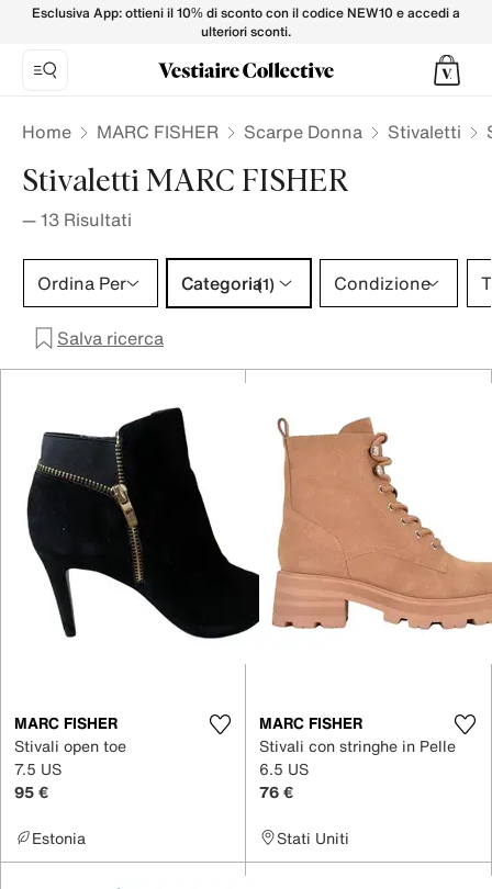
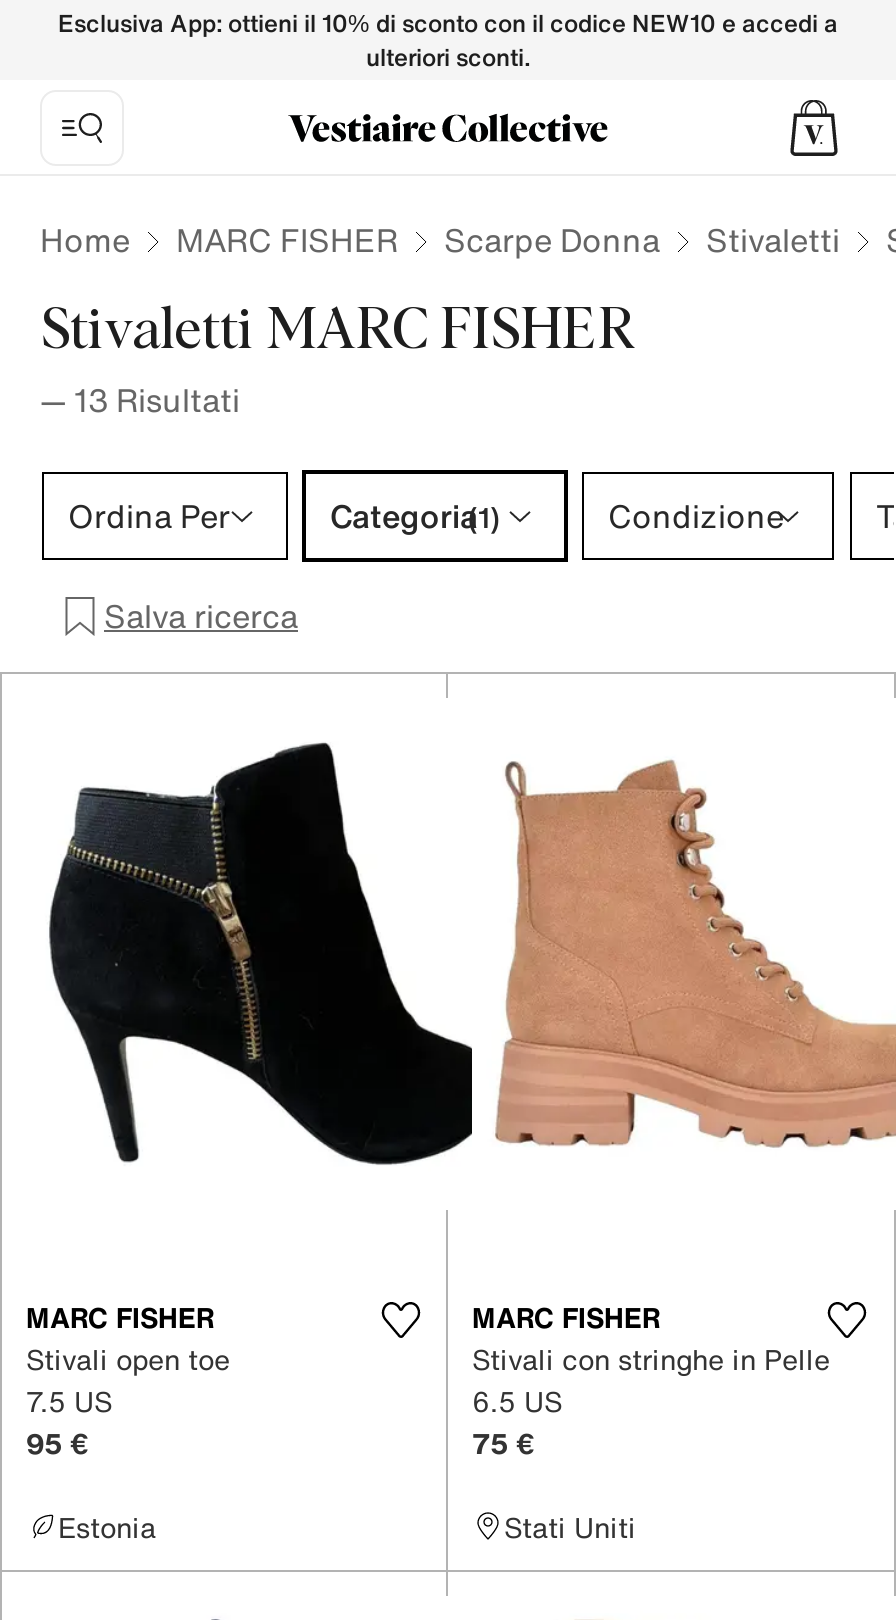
- 76 €
+ 75 €
